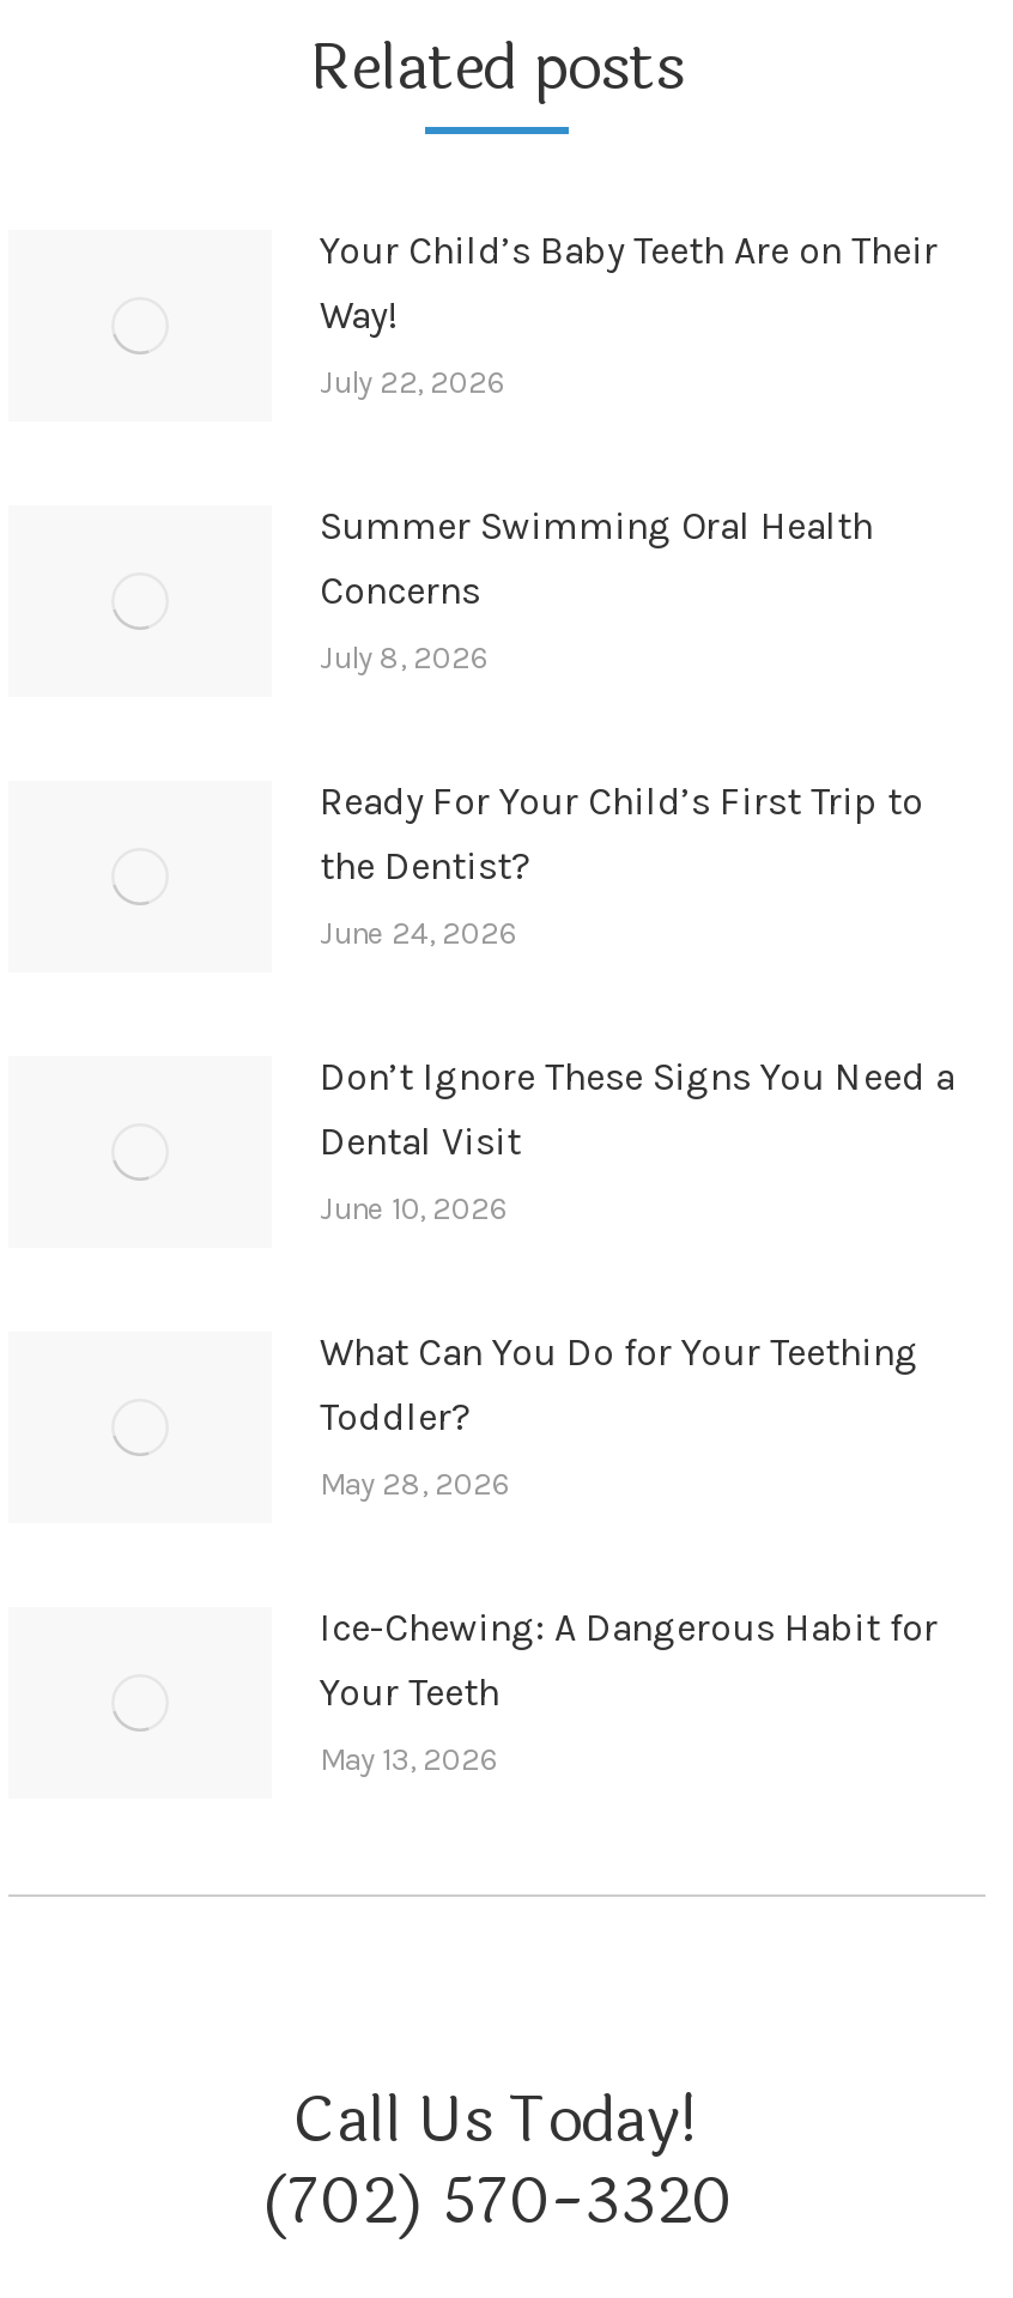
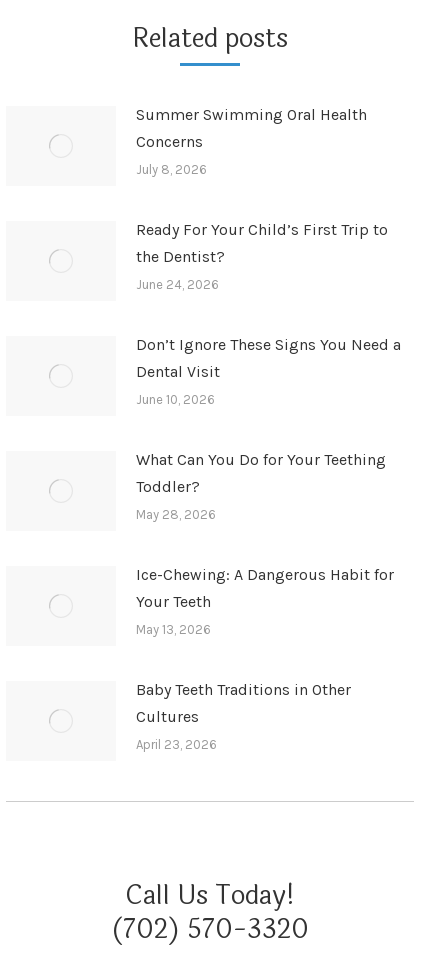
- Your Child’s Baby Teeth Are on Their
- Way!
- July 22, 2026

moved up: Summer Swimming Oral Health | Concerns | July 8, 2026 | ... | Your Teeth | May 13, 2026

+ Baby Teeth Traditions in Other
+ Cultures
+ April 23, 2026
